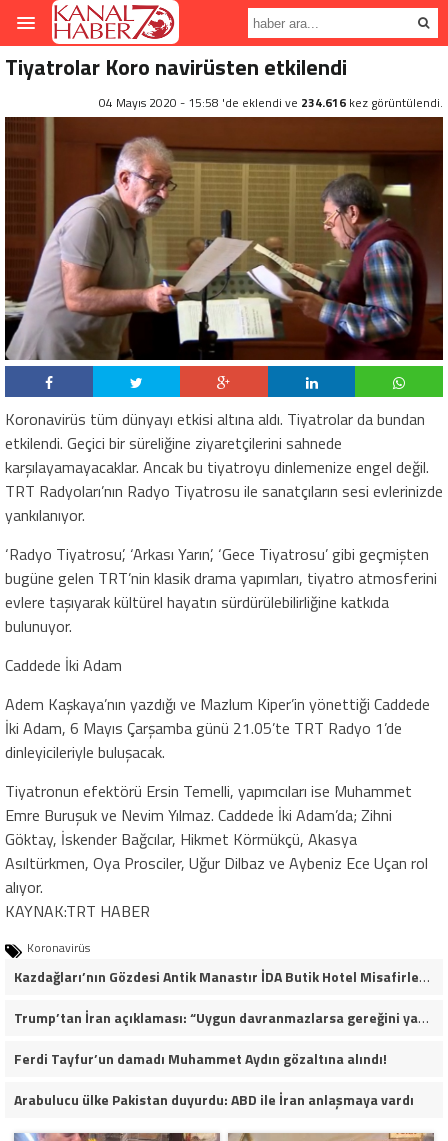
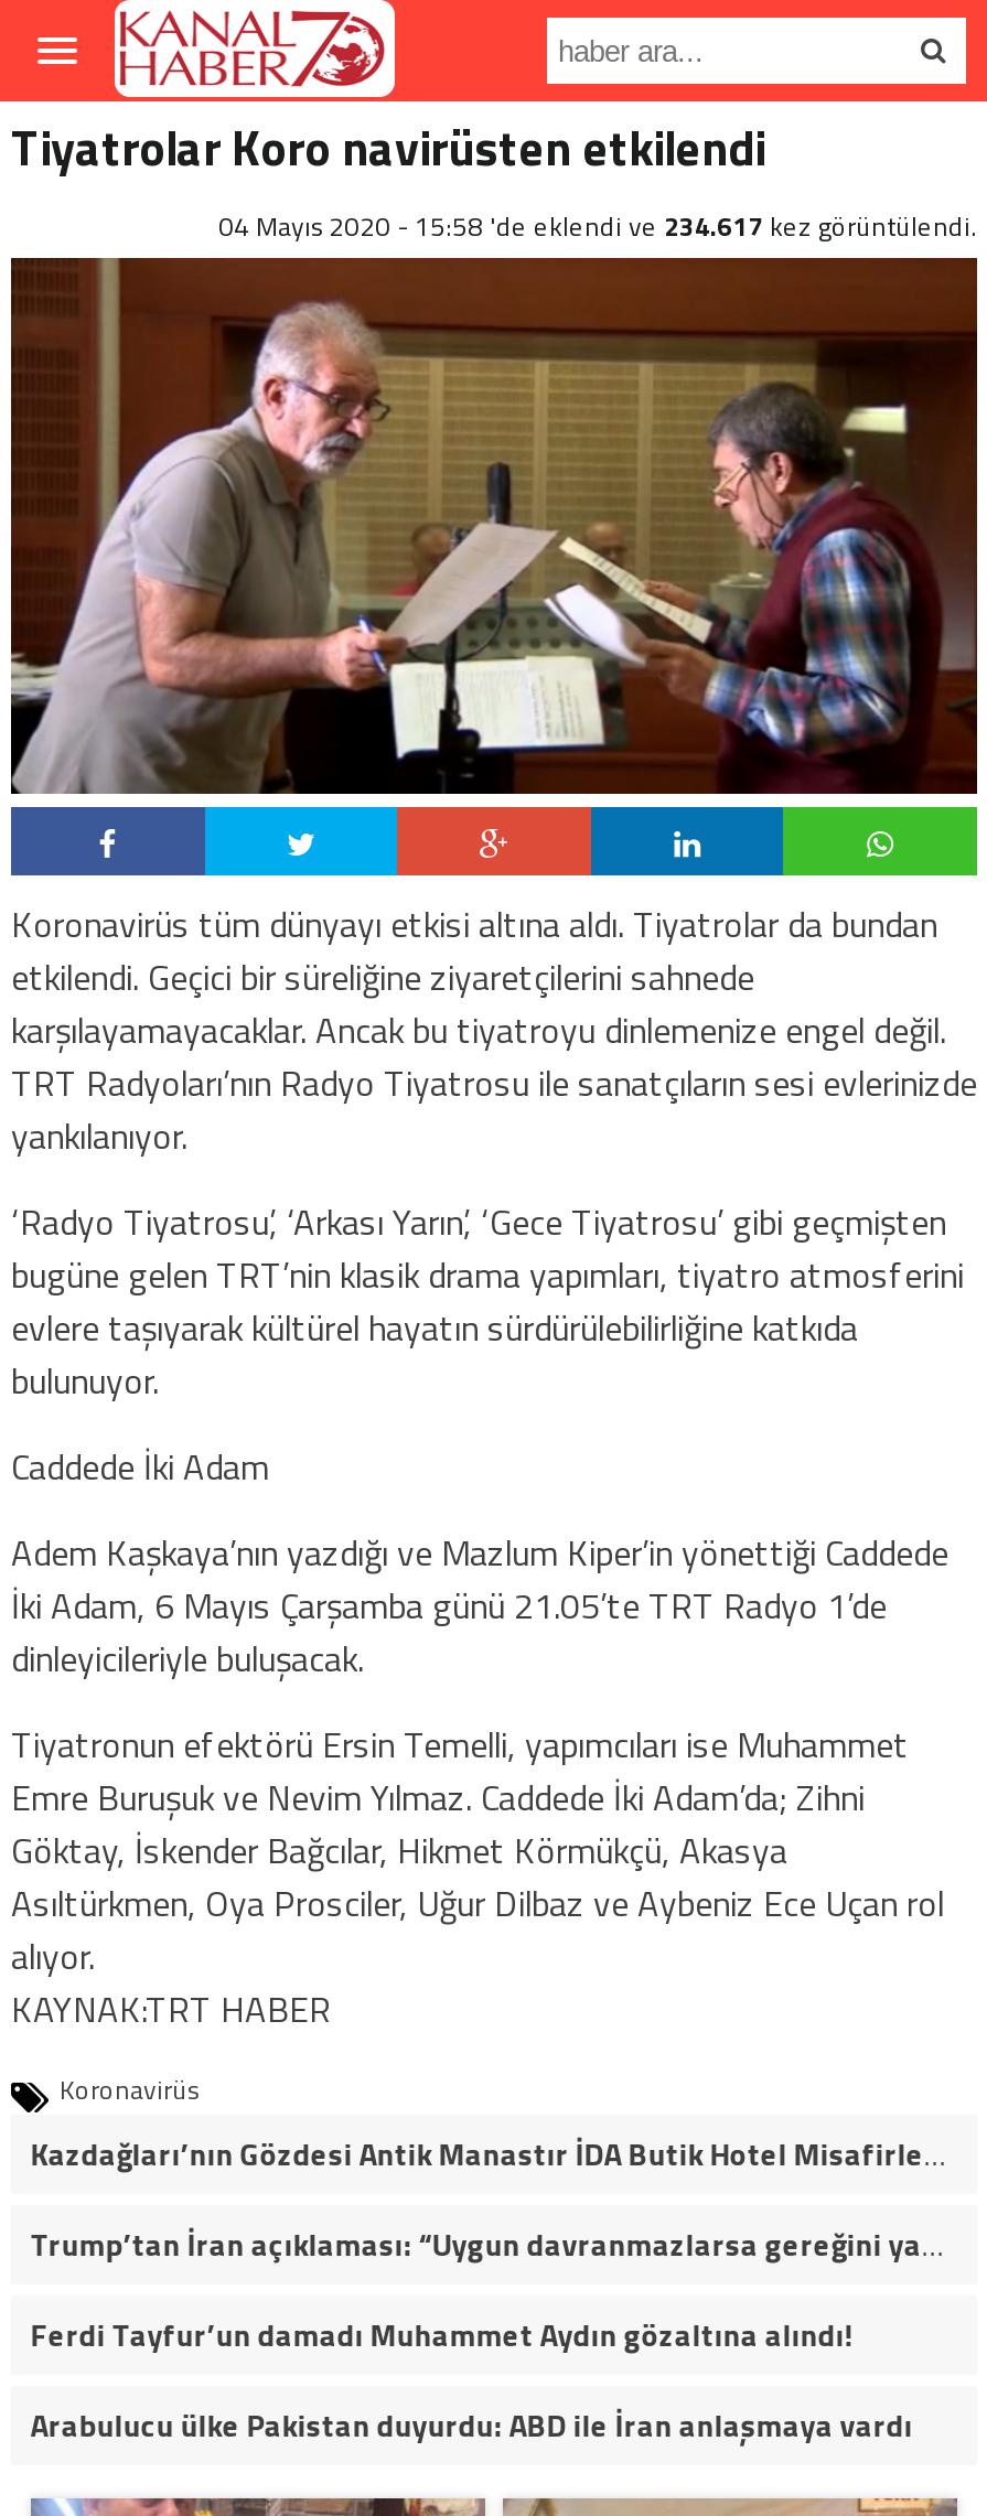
- 04 Mayıs 2020 - 15:58 'de eklendi ve 234.616 kez görüntülendi.
+ 04 Mayıs 2020 - 15:58 'de eklendi ve 234.617 kez görüntülendi.
